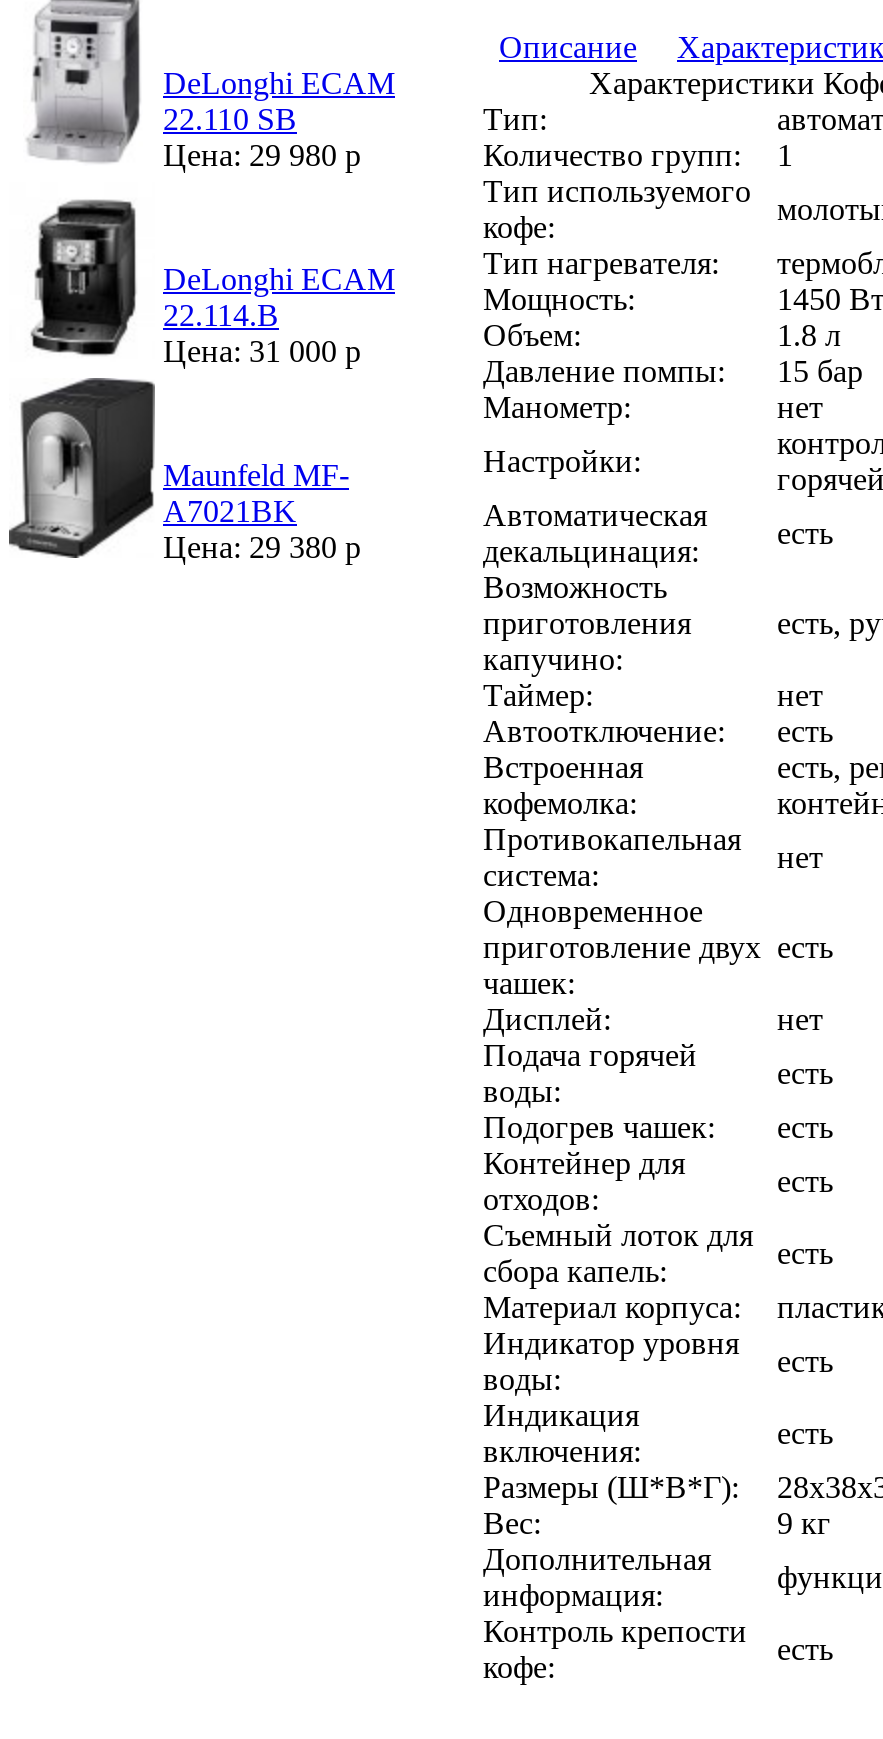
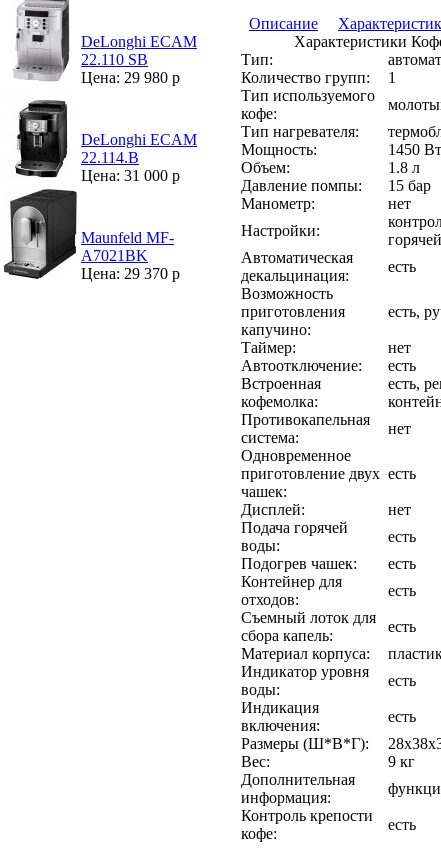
- Цена: 29 380 р
+ Цена: 29 370 р
